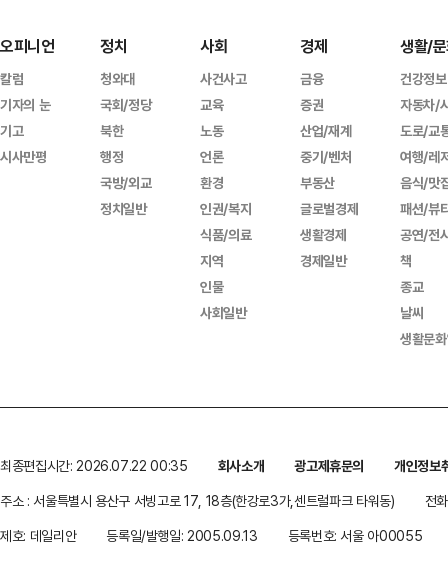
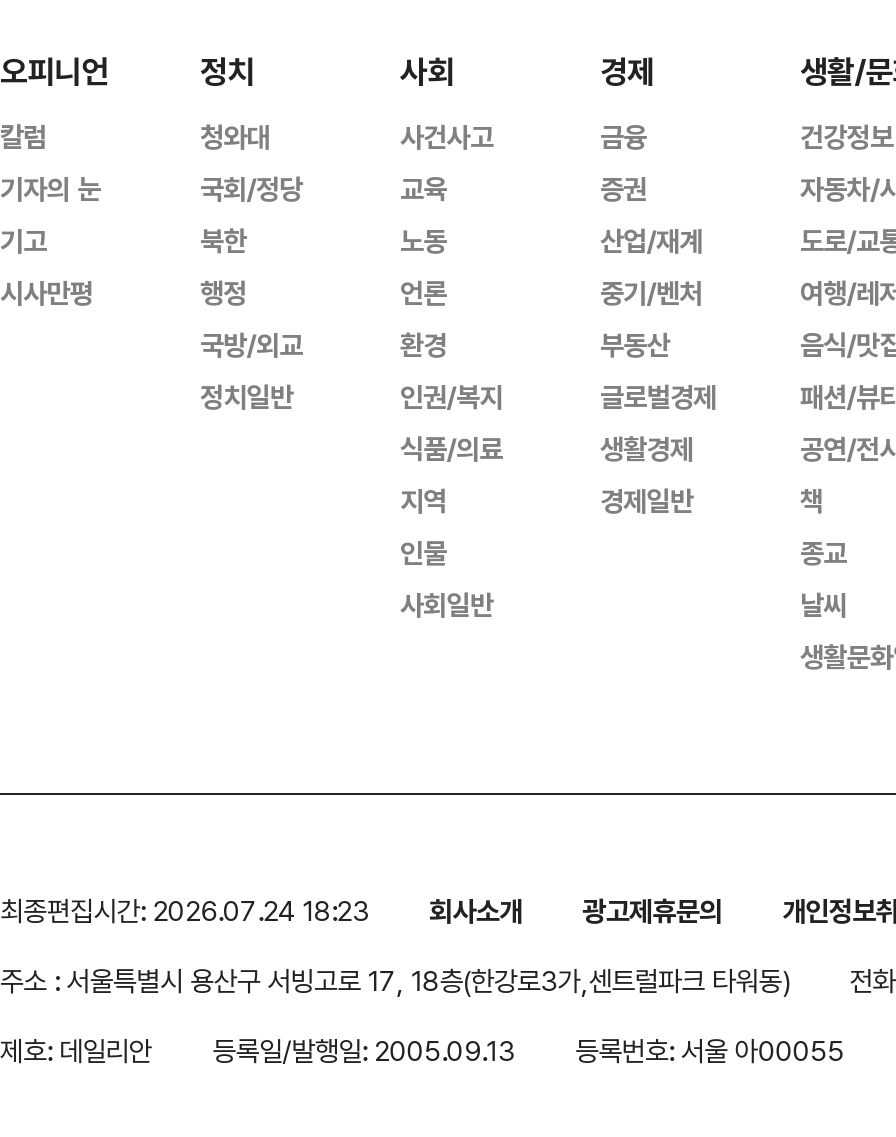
- 최종편집시간: 2026.07.22 00:35
+ 최종편집시간: 2026.07.24 18:23
